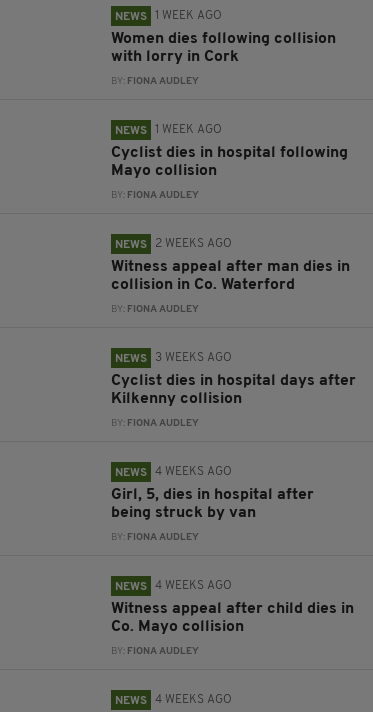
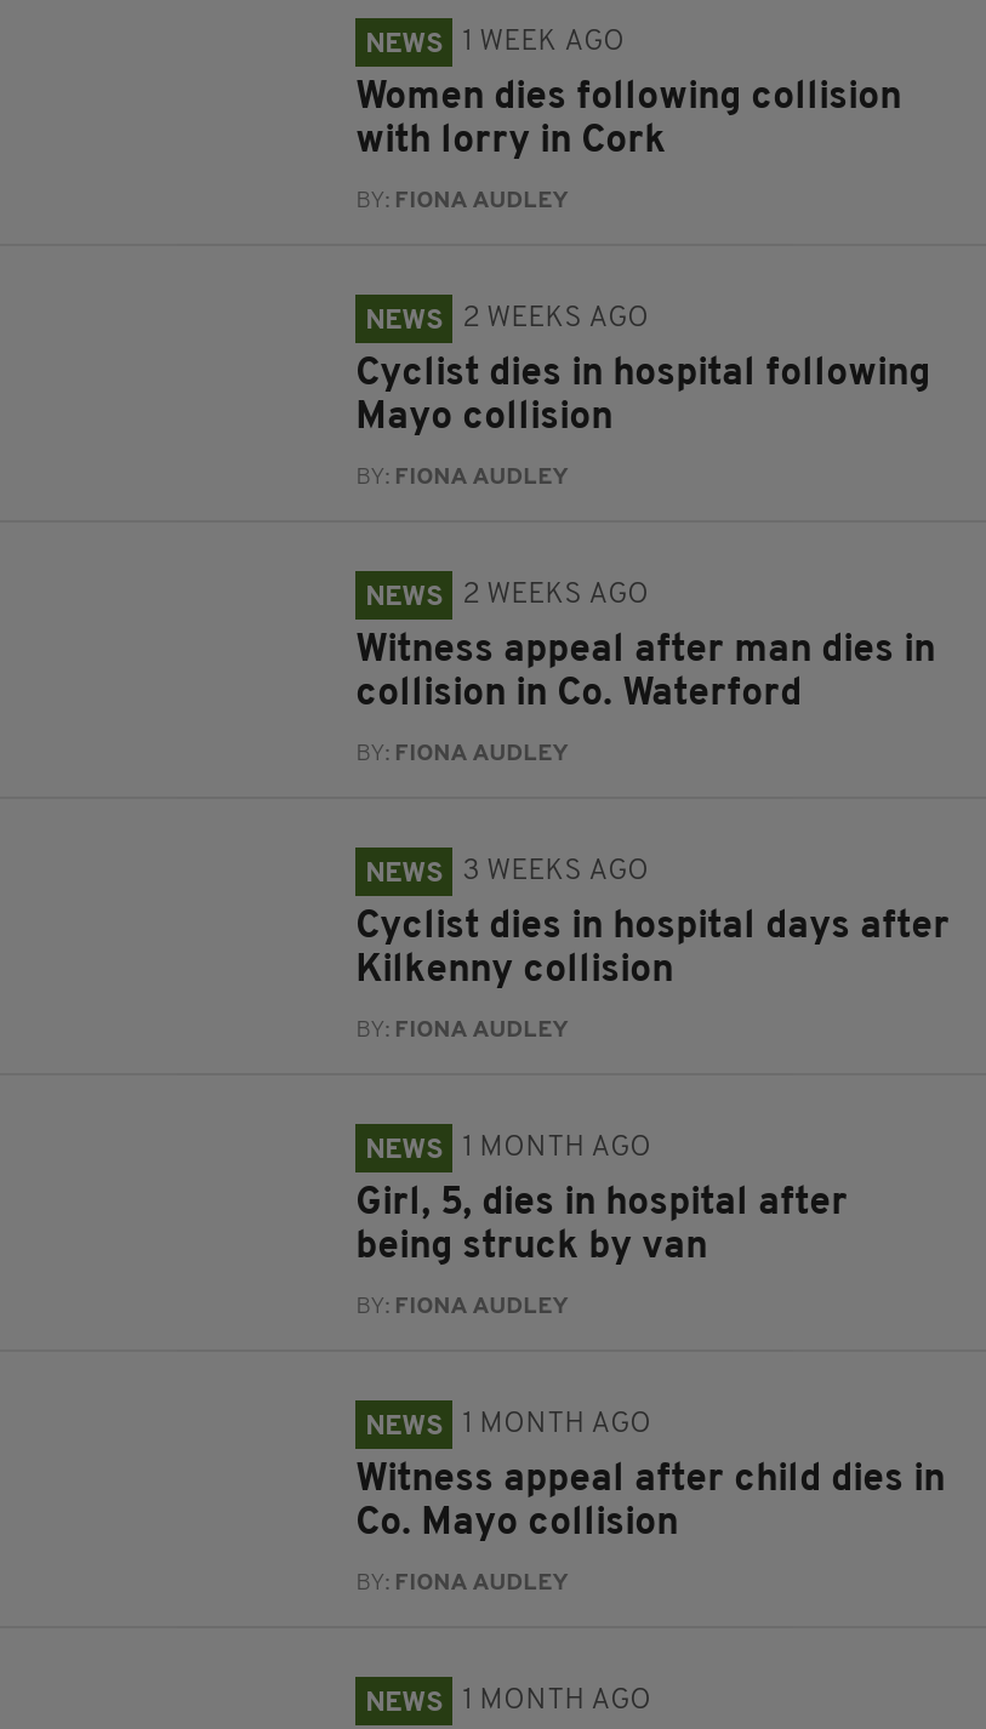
- NEWS 1 WEEK AGO
+ NEWS 2 WEEKS AGO

- NEWS 4 WEEKS AGO
+ NEWS 1 MONTH AGO

- NEWS 4 WEEKS AGO
+ NEWS 1 MONTH AGO

- NEWS 4 WEEKS AGO
+ NEWS 1 MONTH AGO
